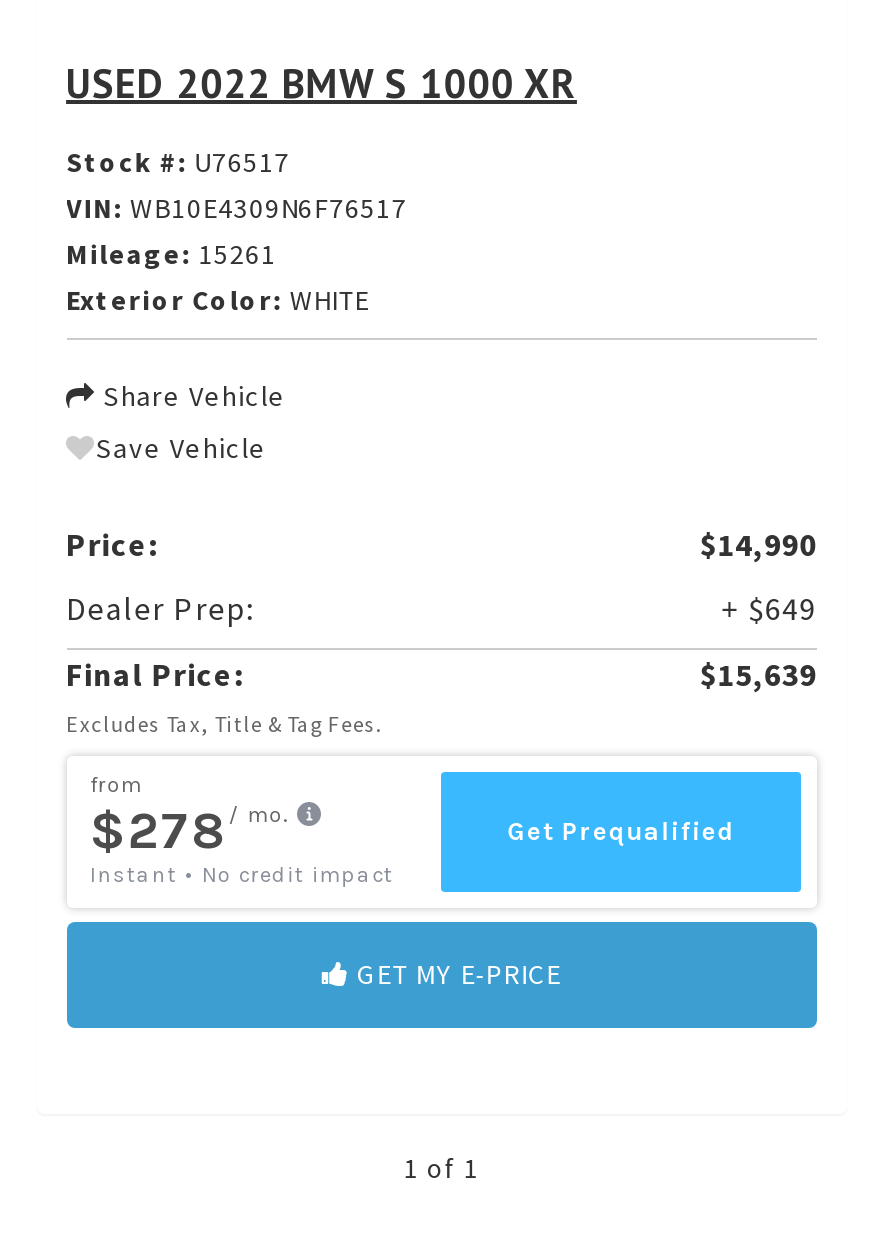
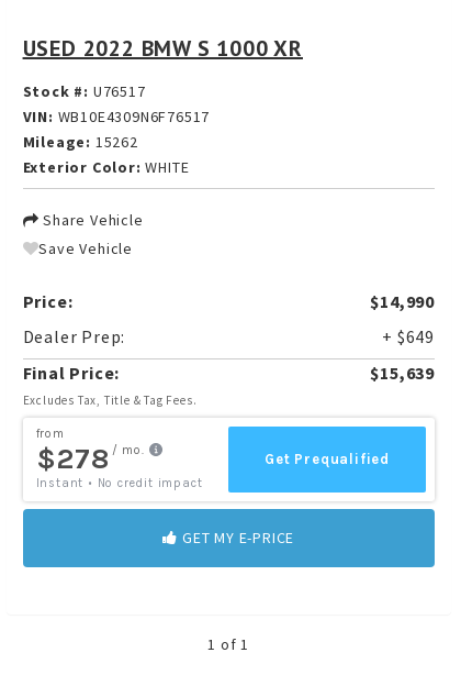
- Mileage: 15261
+ Mileage: 15262
